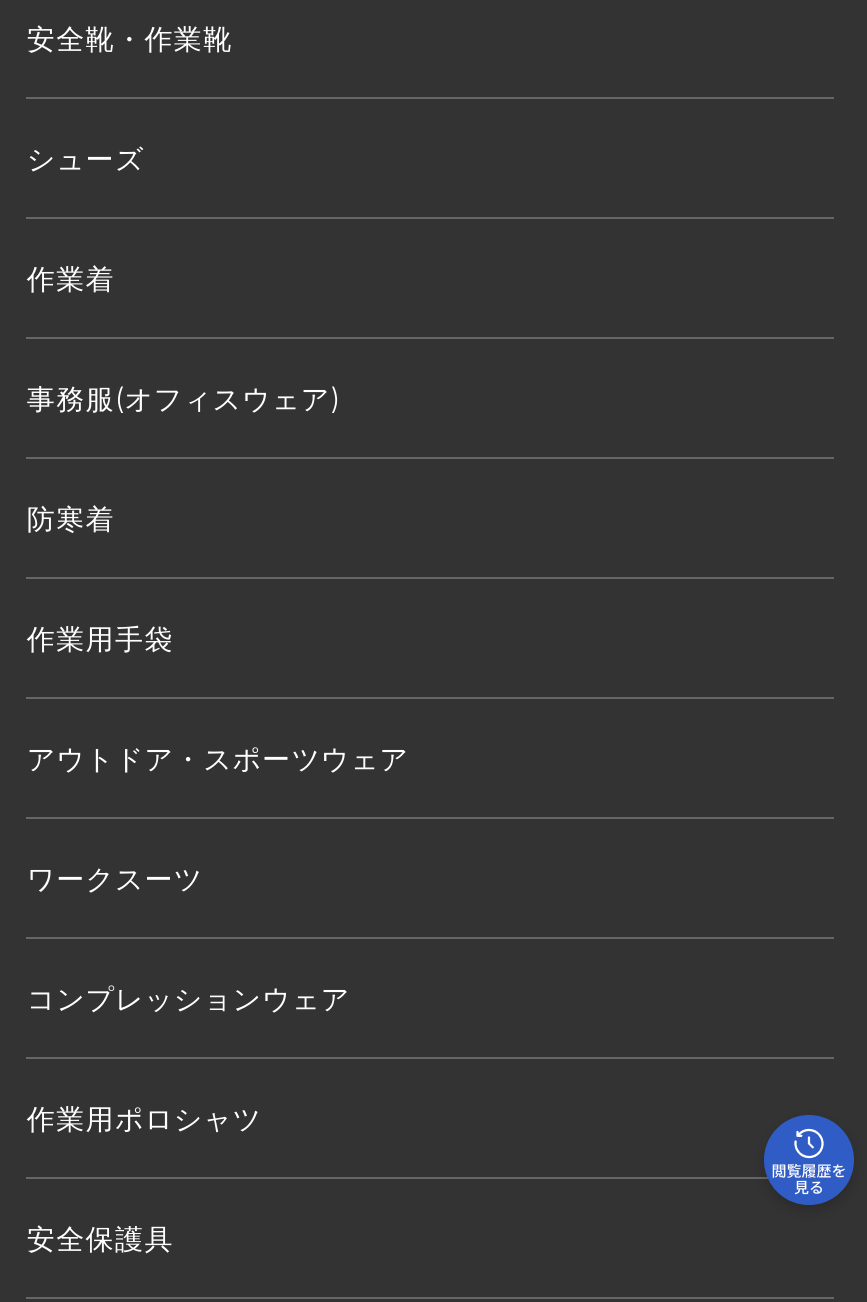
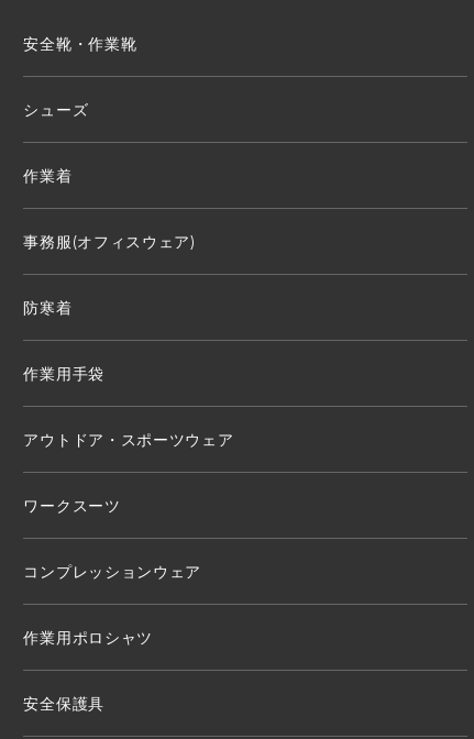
- [image]
